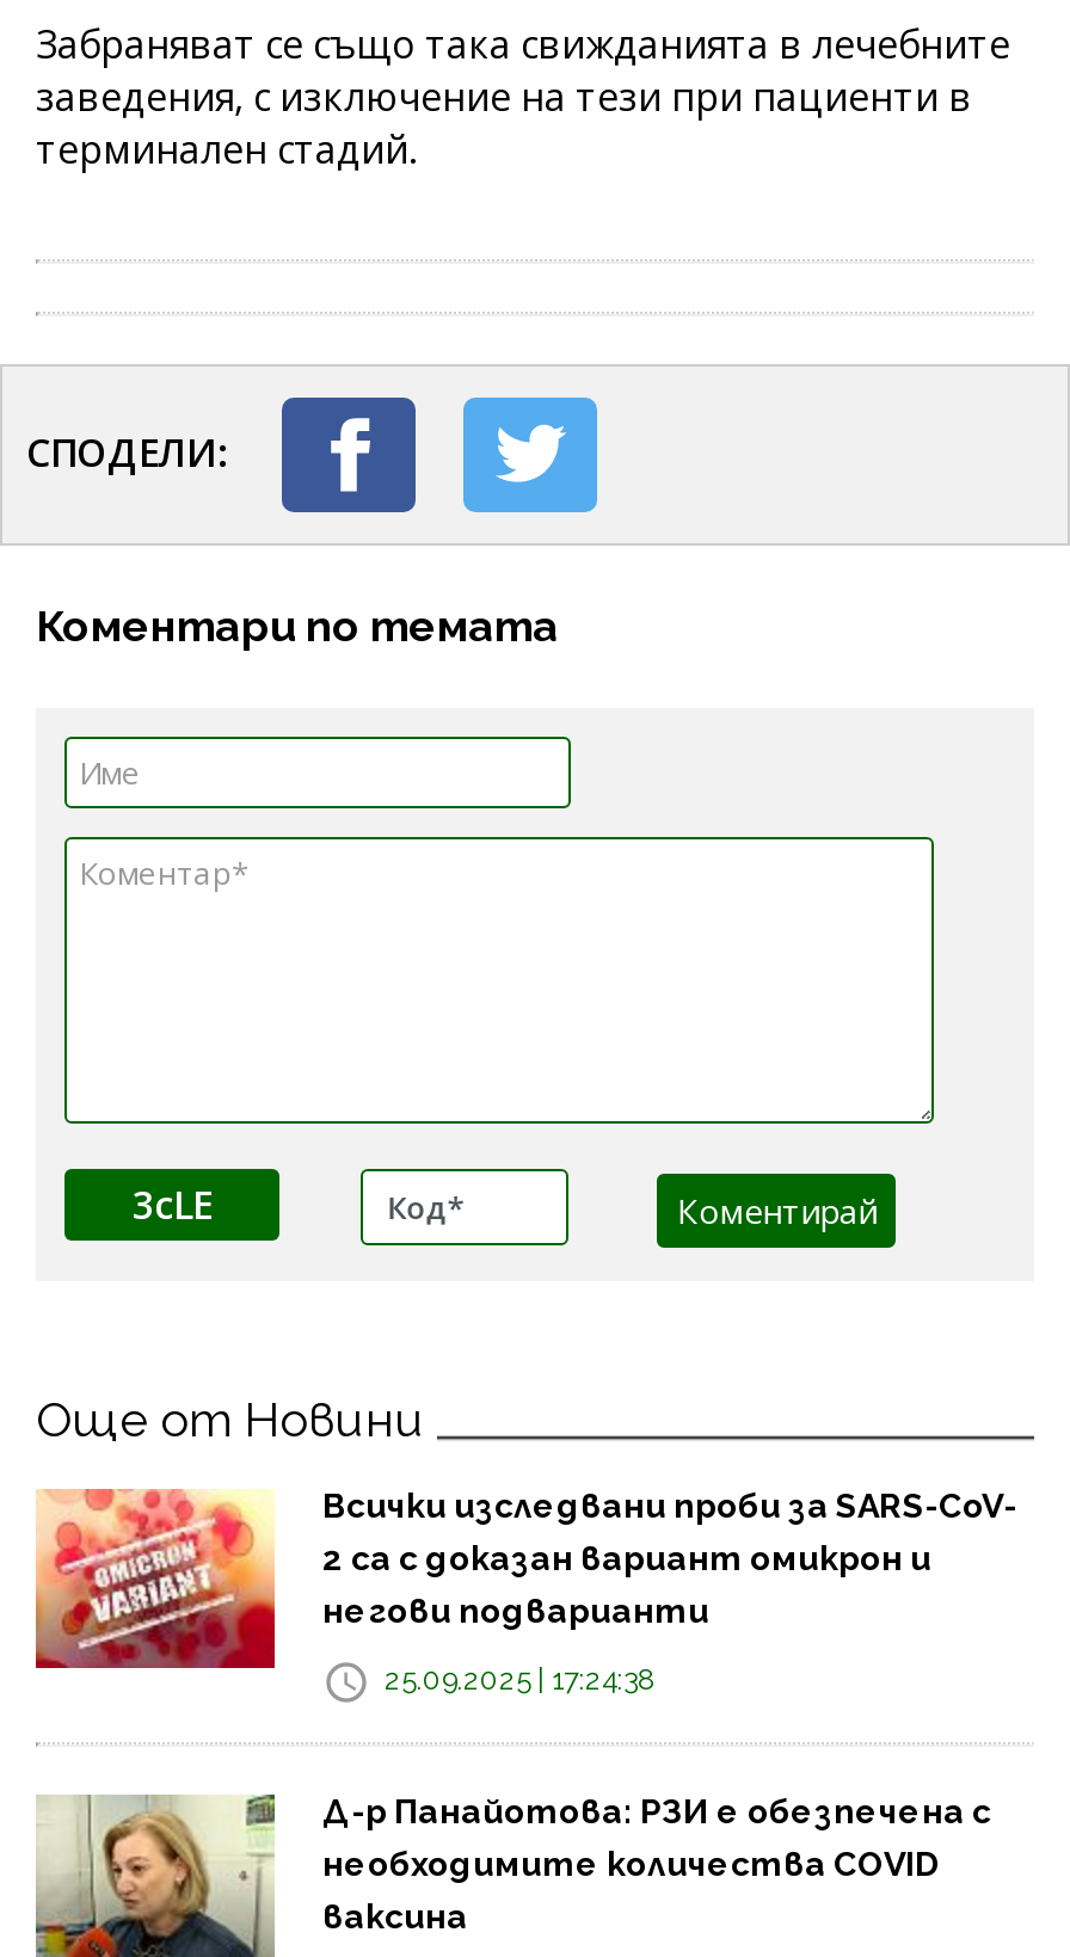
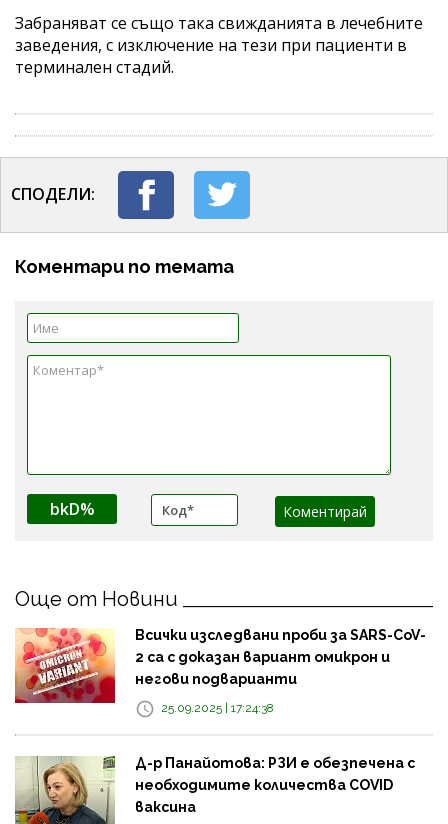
- 3cLE
+ bkD%
